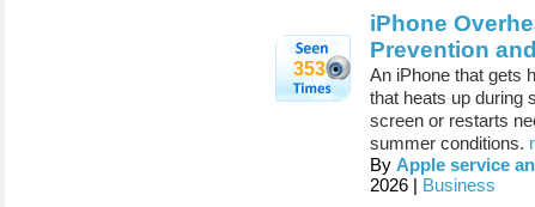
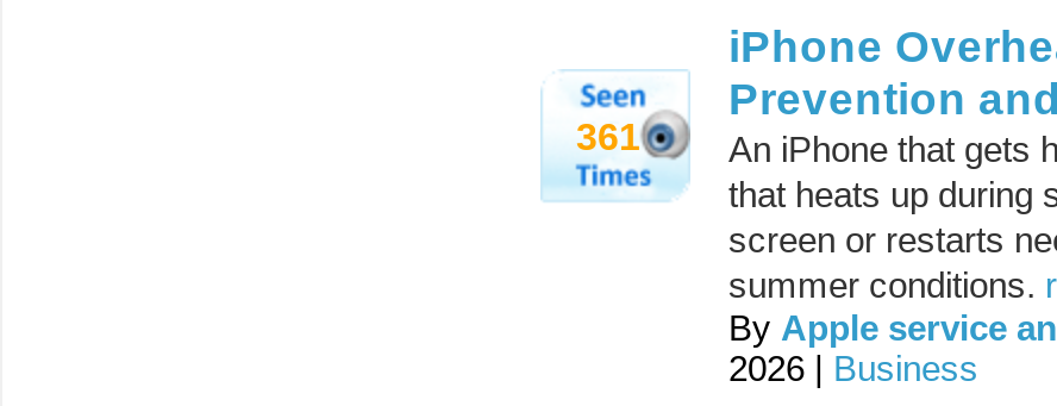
- 353
+ 361
